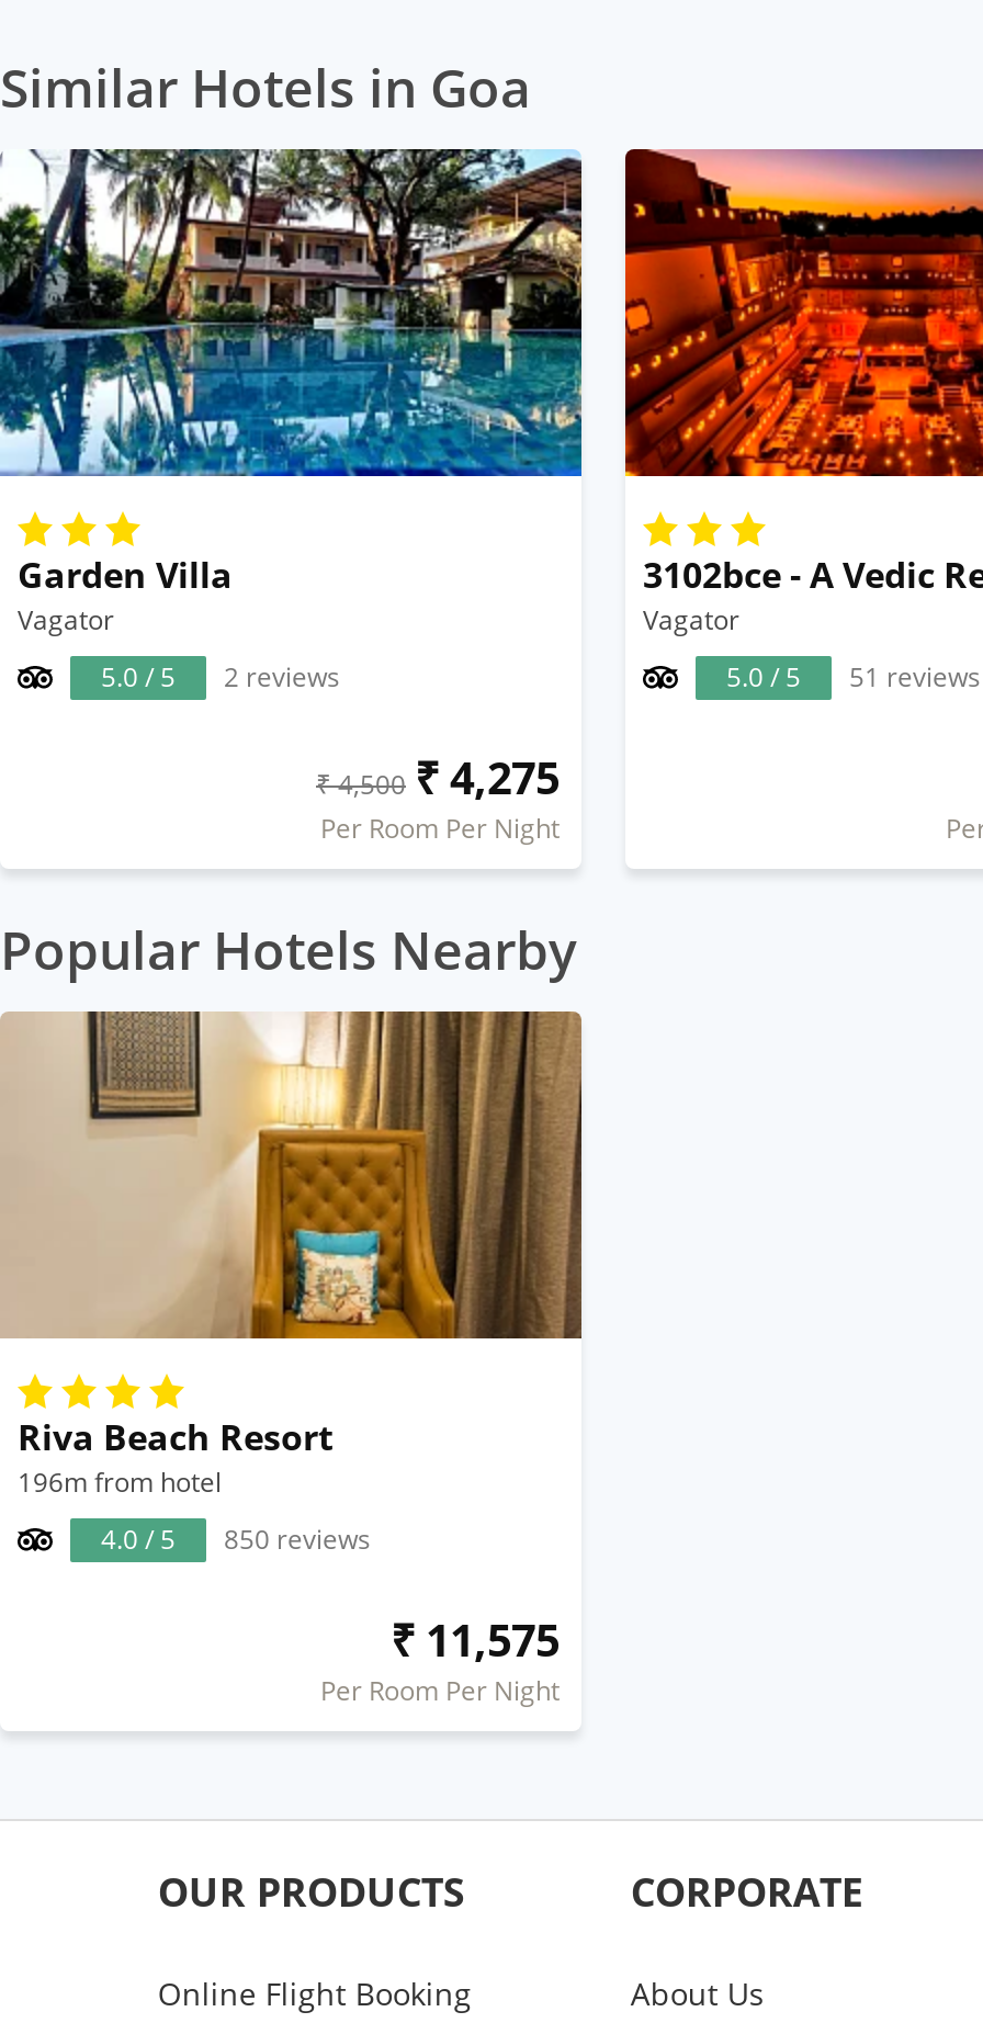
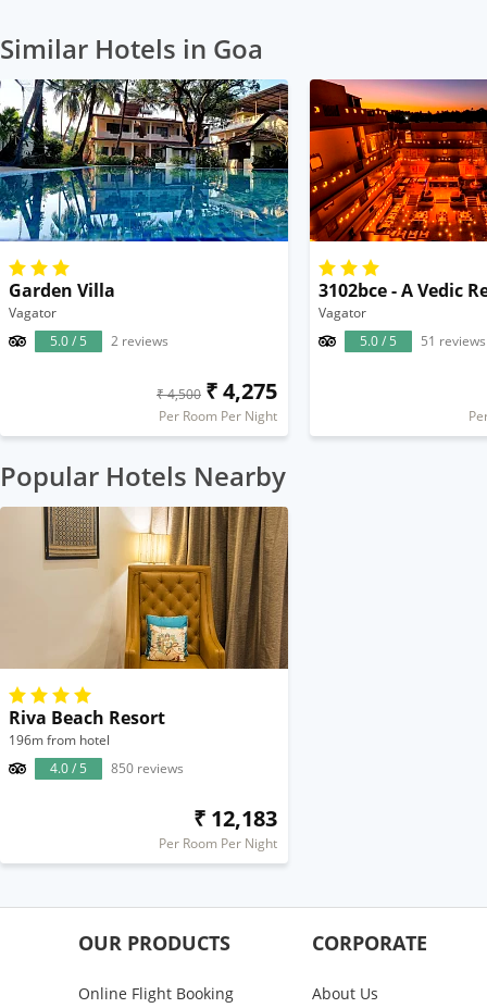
- ₹ 11,575
+ ₹ 12,183
